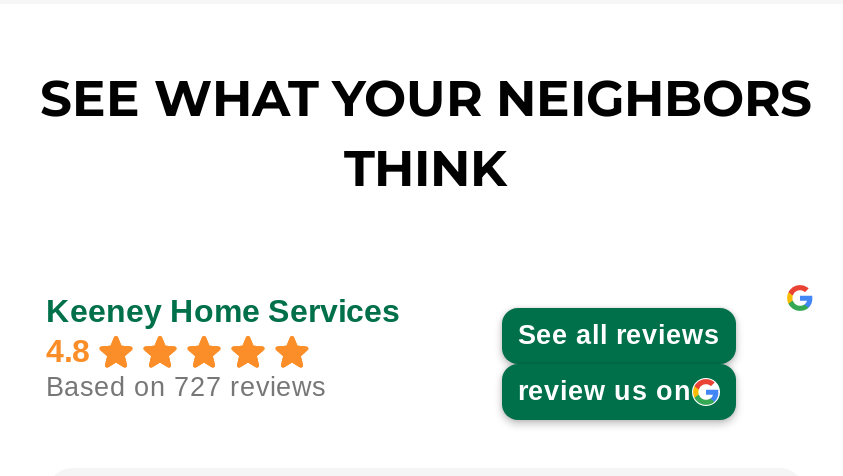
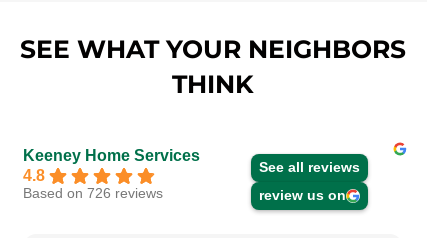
- Based on 727 reviews
+ Based on 726 reviews
